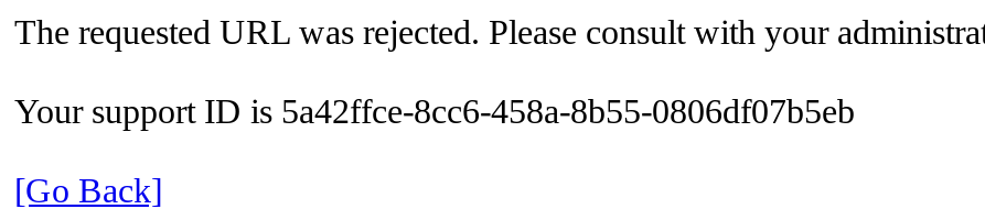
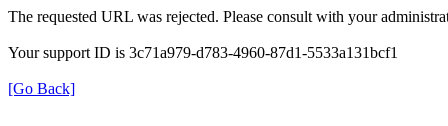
- Your support ID is 5a42ffce-8cc6-458a-8b55-0806df07b5eb
+ Your support ID is 3c71a979-d783-4960-87d1-5533a131bcf1
